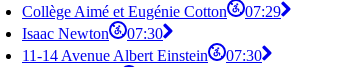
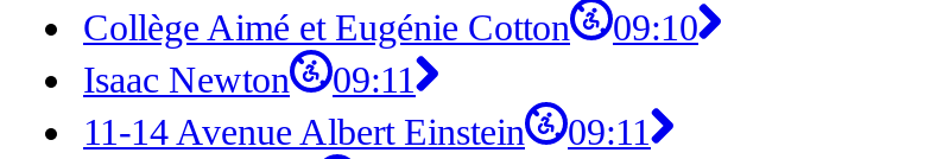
- Collège Aimé et Eugénie Cotton 07:29
+ Collège Aimé et Eugénie Cotton 09:10

- Isaac Newton 07:30
+ Isaac Newton 09:11

- 11-14 Avenue Albert Einstein 07:30
+ 11-14 Avenue Albert Einstein 09:11
